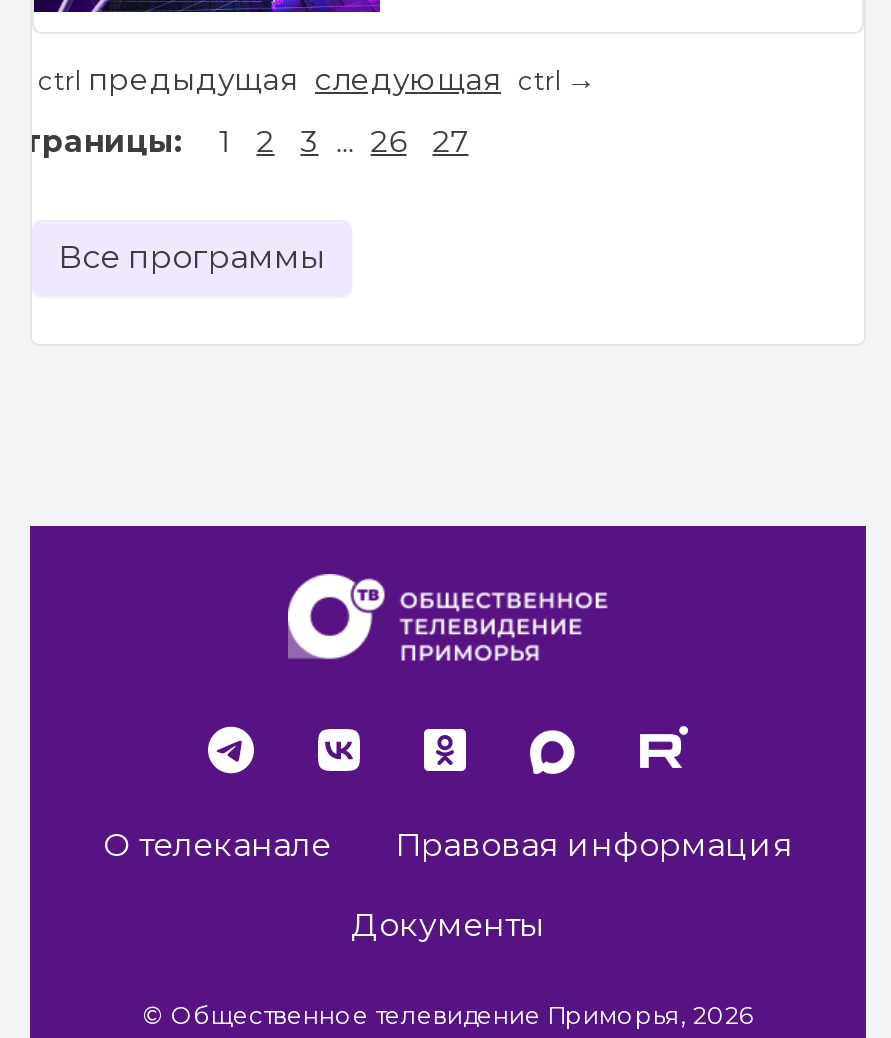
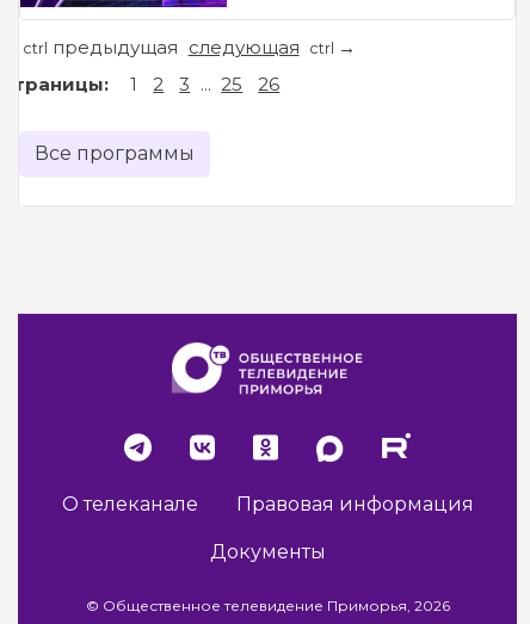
- 3 ... 26
+ 3 ... 25

- 27
+ 26
